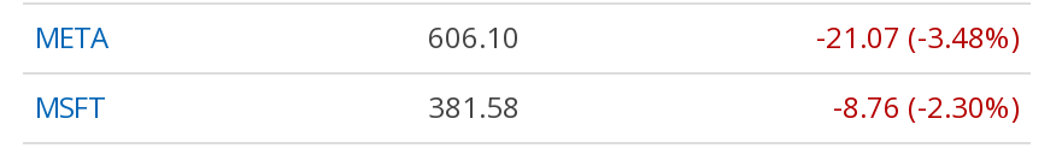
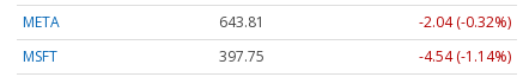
- 606.10
+ 643.81

- -21.07 (-3.48%)
+ -2.04 (-0.32%)

- 381.58
+ 397.75

- -8.76 (-2.30%)
+ -4.54 (-1.14%)
